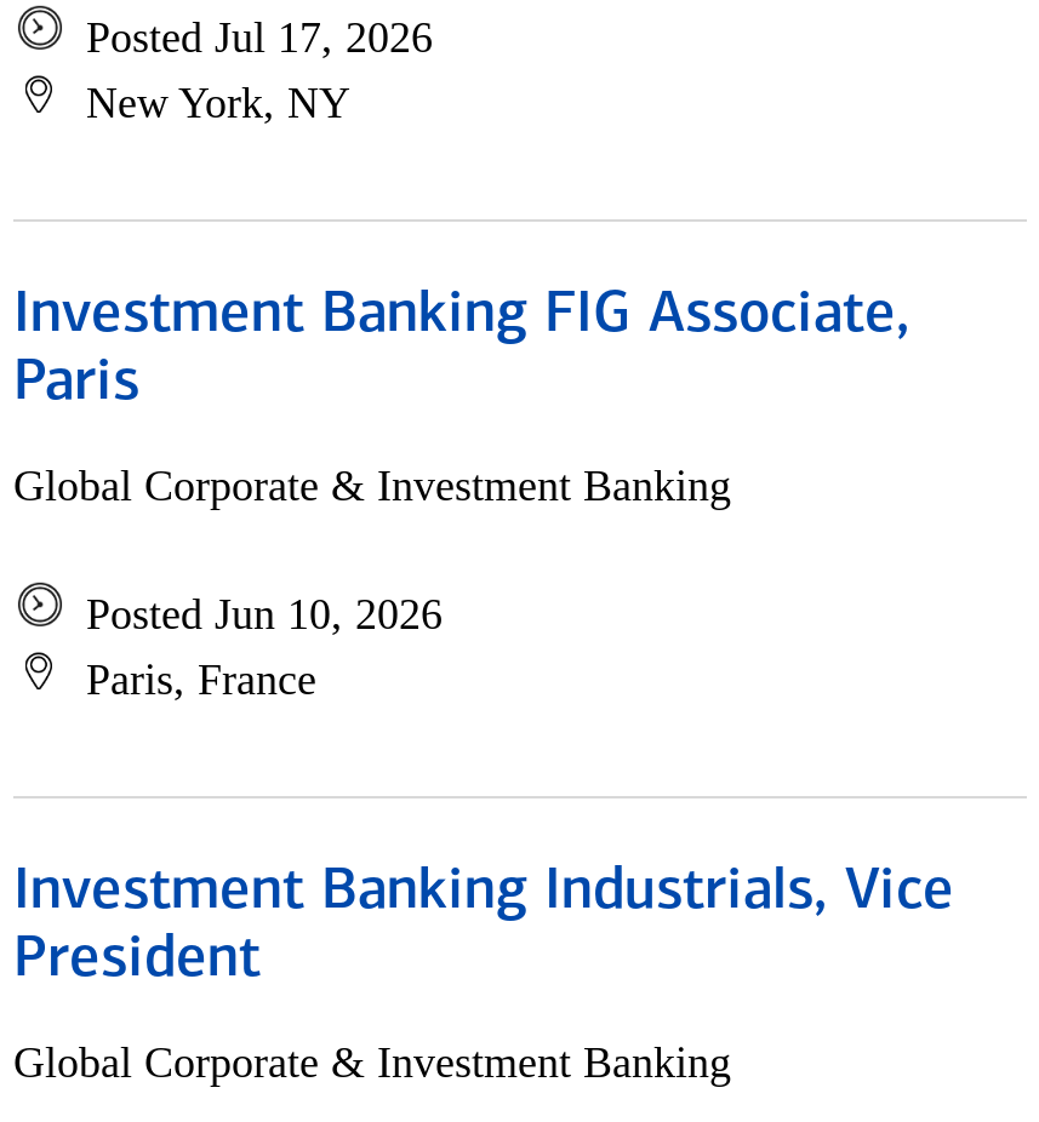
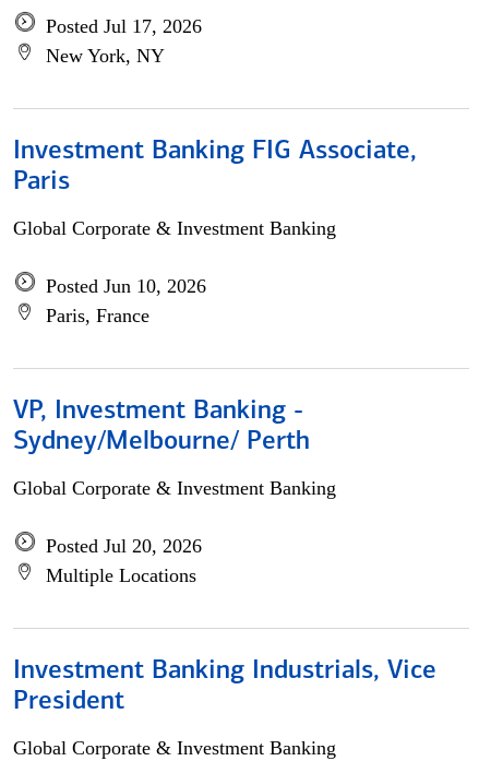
+ VP, Investment Banking -
+ Sydney/Melbourne/ Perth
+ Global Corporate & Investment Banking
+ Posted Jul 20, 2026
+ Multiple Locations
